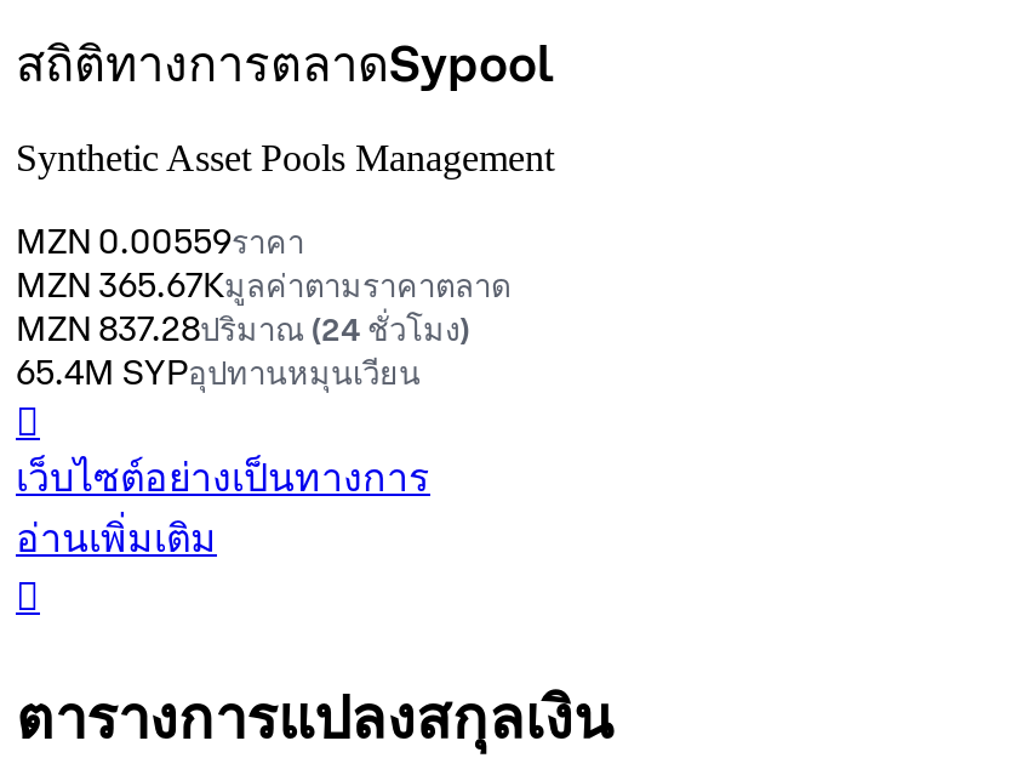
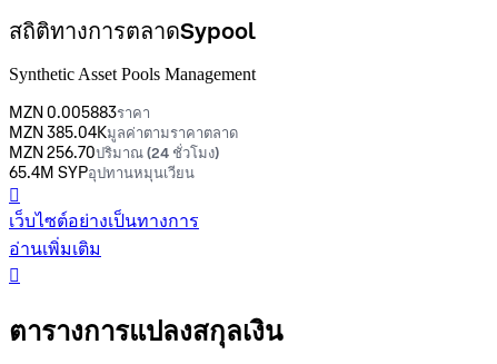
- MZN 0.00559ราคา
+ MZN 0.005883ราคา

- MZN 365.67Kมูลค่าตามราคาตลาด
+ MZN 385.04Kมูลค่าตามราคาตลาด

- MZN 837.28ปริมาณ (24 ชั่วโมง)
+ MZN 256.70ปริมาณ (24 ชั่วโมง)
